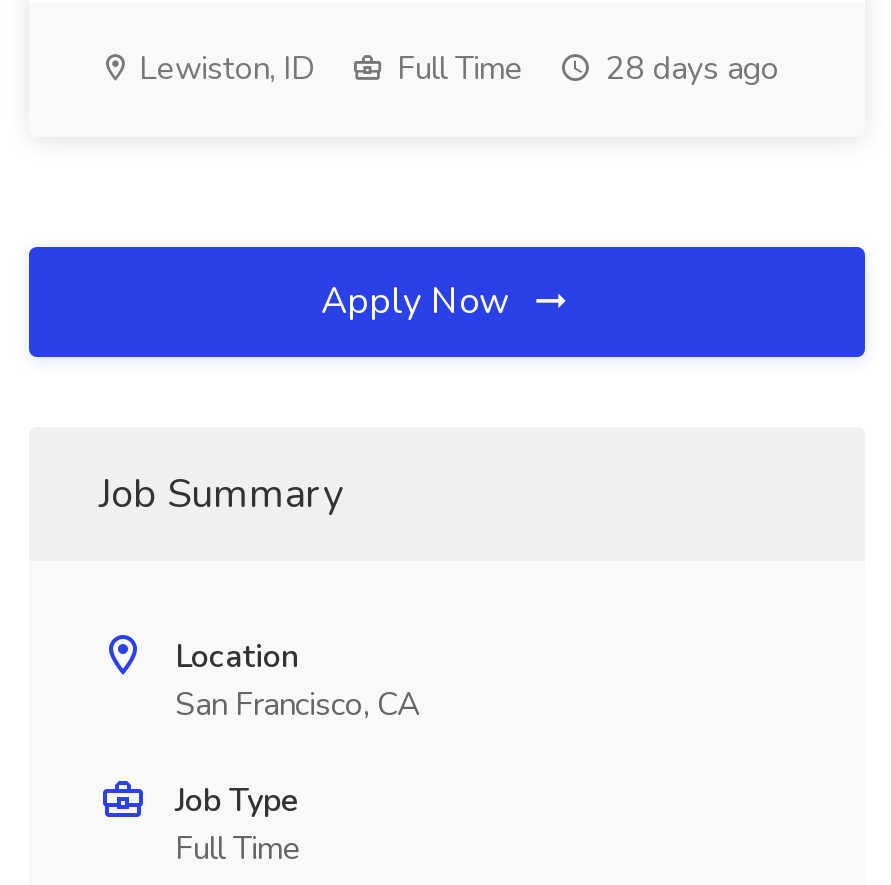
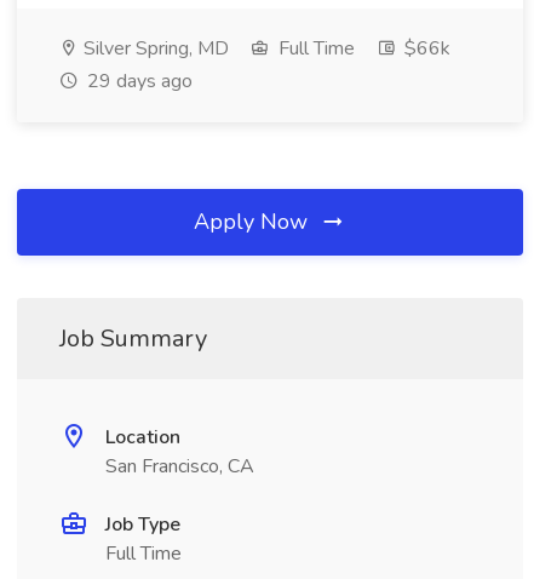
- Lewiston, ID
+ Silver Spring, MD

- 28 days ago
+ $66k
+ 29 days ago
